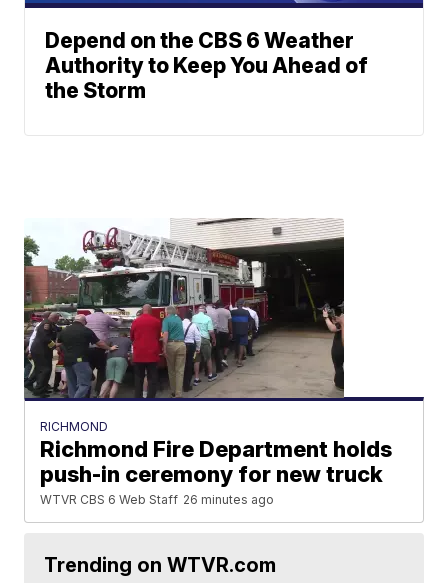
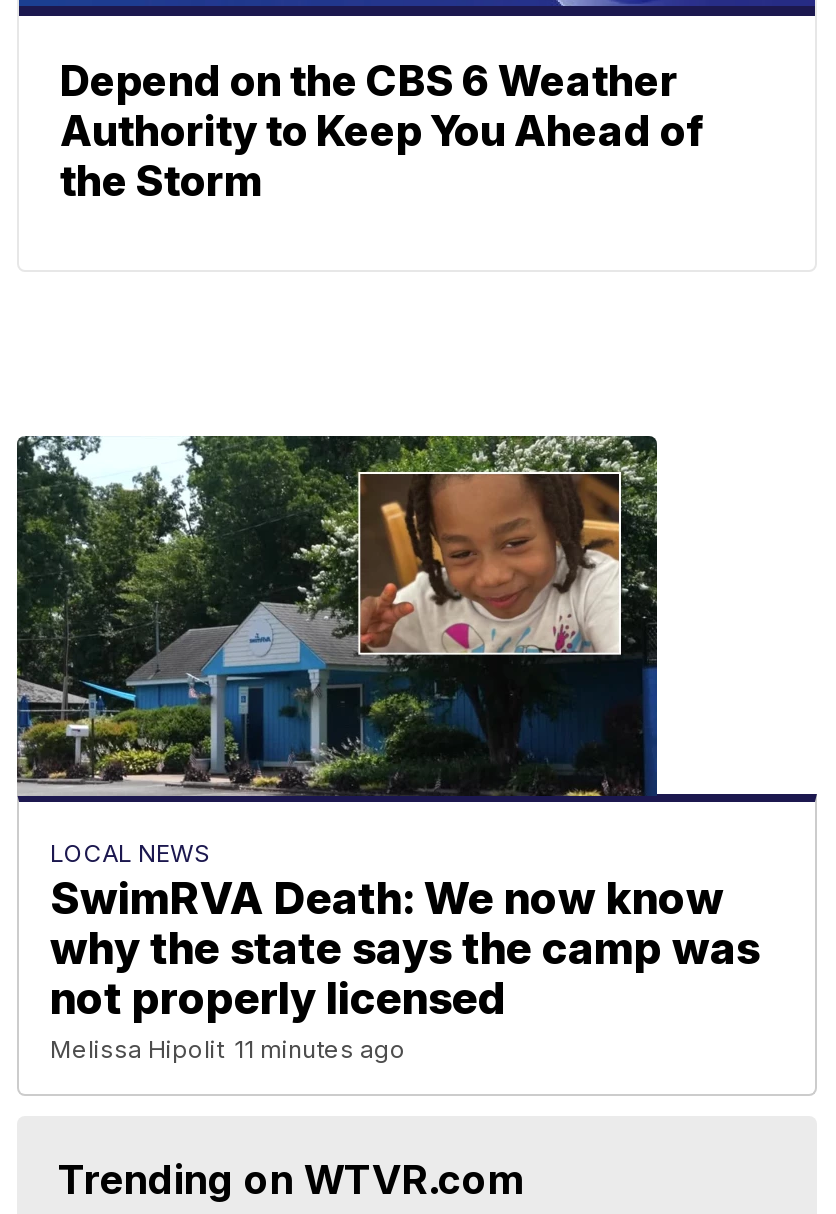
- [image]
- RICHMOND
- Richmond Fire Department holds
- push-in ceremony for new truck
- WTVR CBS 6 Web Staff 26 minutes ago
+ [image]
+ LOCAL NEWS
+ SwimRVA Death: We now know
+ why the state says the camp was
+ not properly licensed
+ Melissa Hipolit 11 minutes ago
